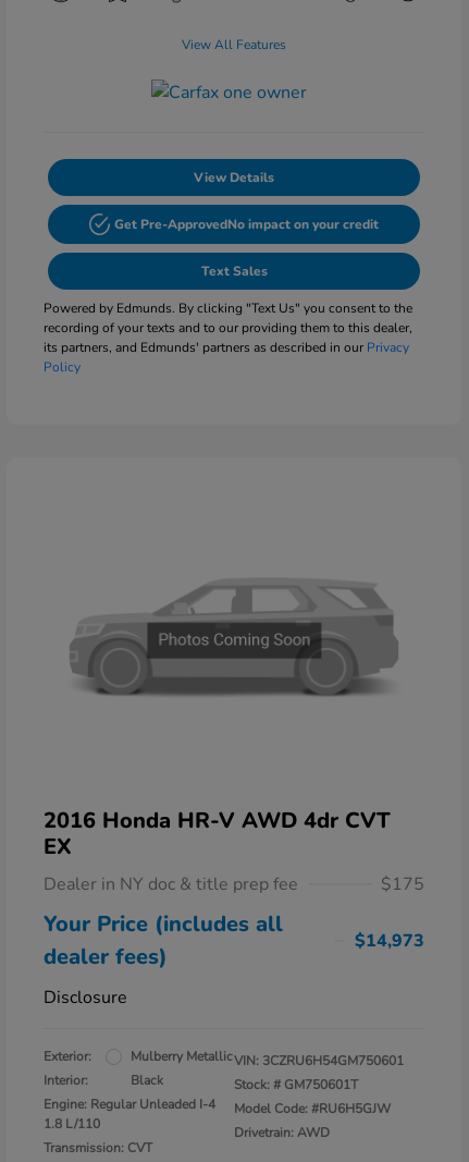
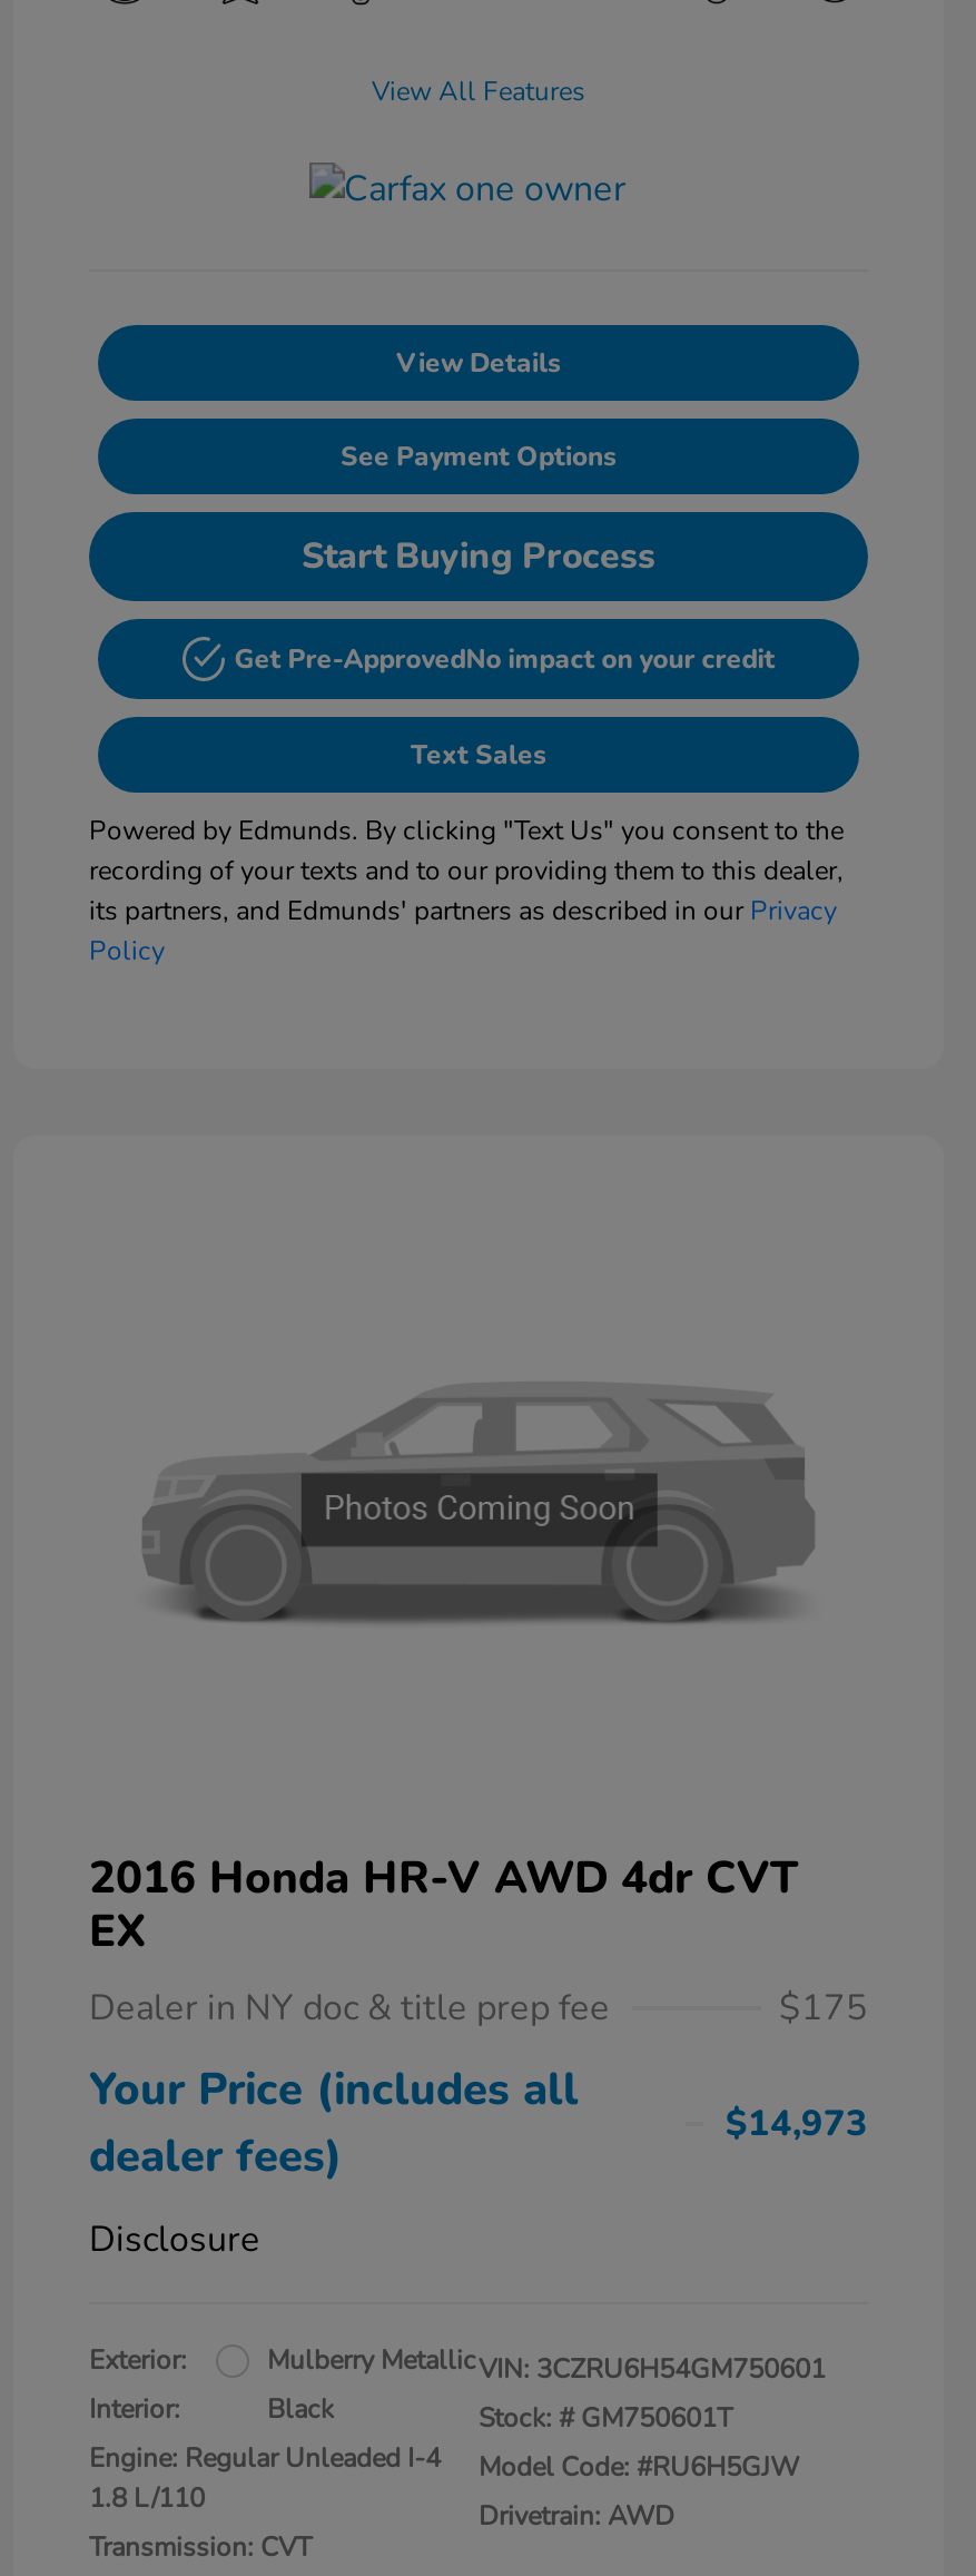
+ See Payment Options
+ Start Buying Process
